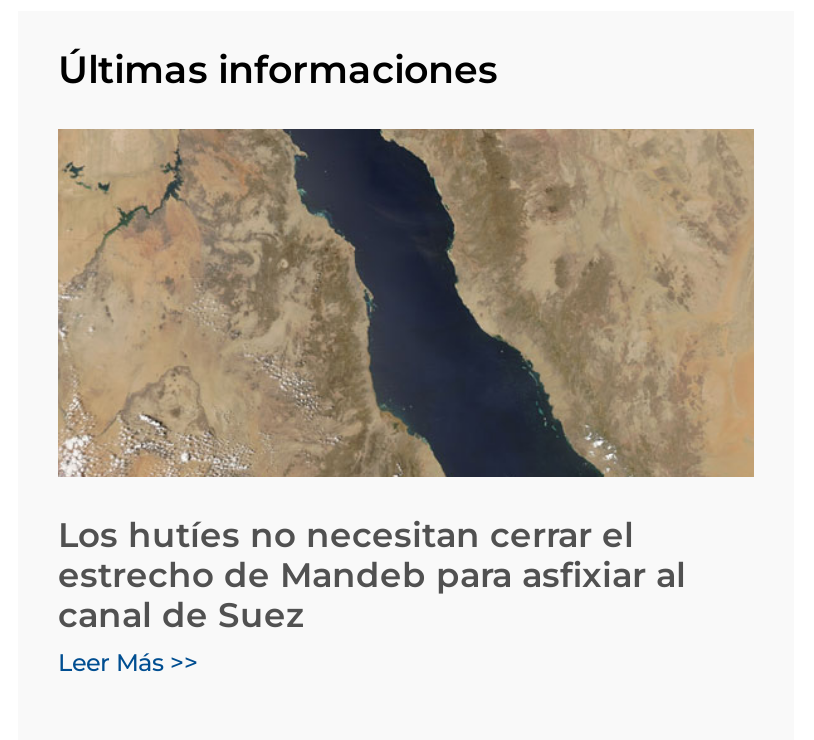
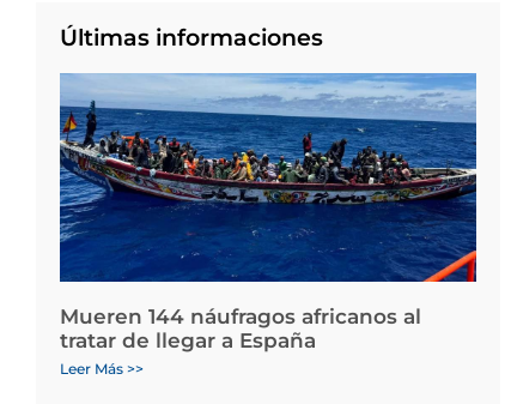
- [image]
- Los hutíes no necesitan cerrar el
- estrecho de Mandeb para asfixiar al
- canal de Suez
+ [image]
+ Mueren 144 náufragos africanos al
+ tratar de llegar a España
